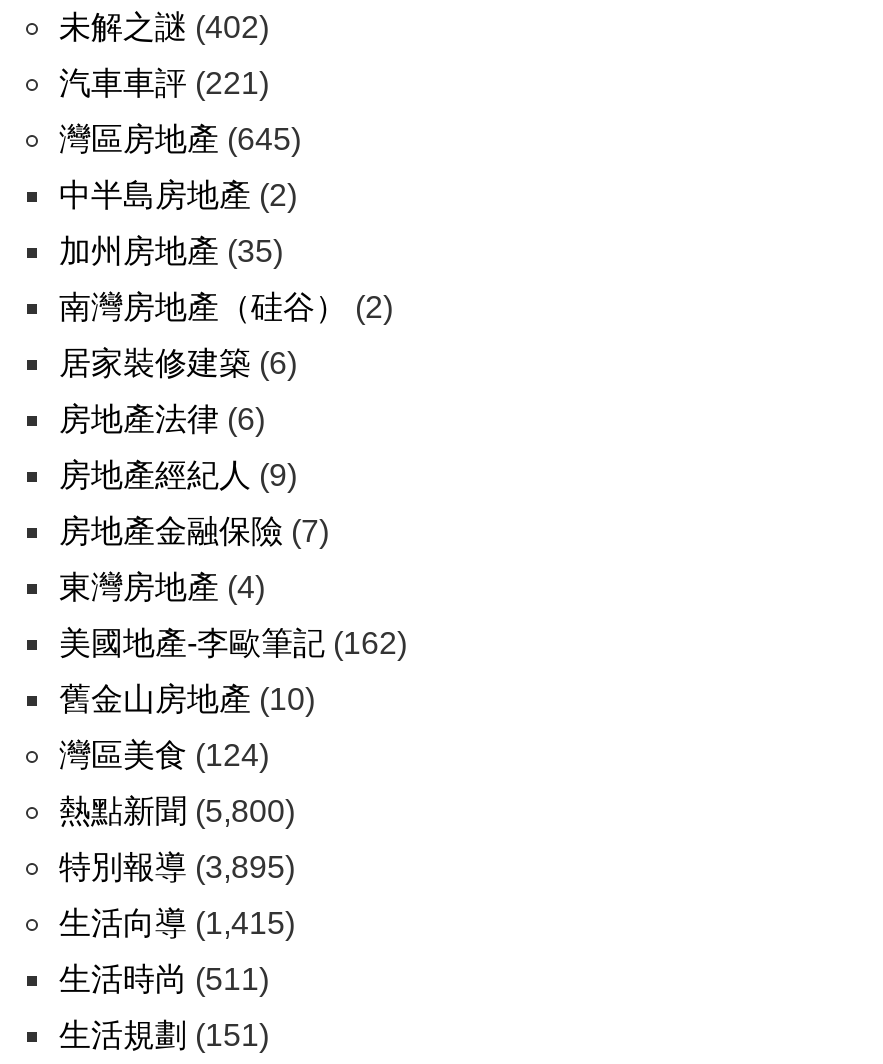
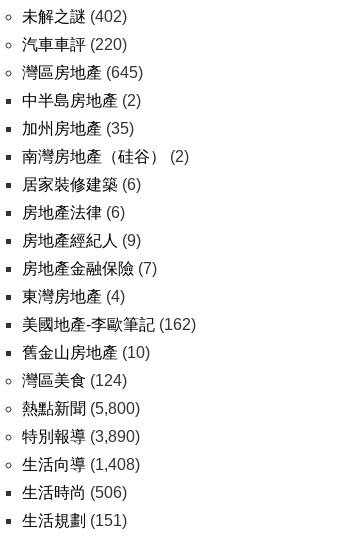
- 汽車車評(221)
+ 汽車車評(220)

- 特別報導(3,895)
+ 特別報導(3,890)

- 生活向導(1,415)
+ 生活向導(1,408)

- 生活時尚(511)
+ 生活時尚(506)
